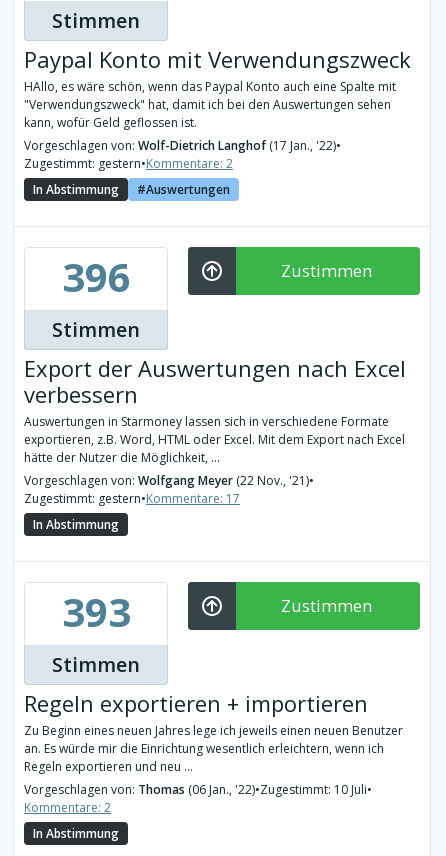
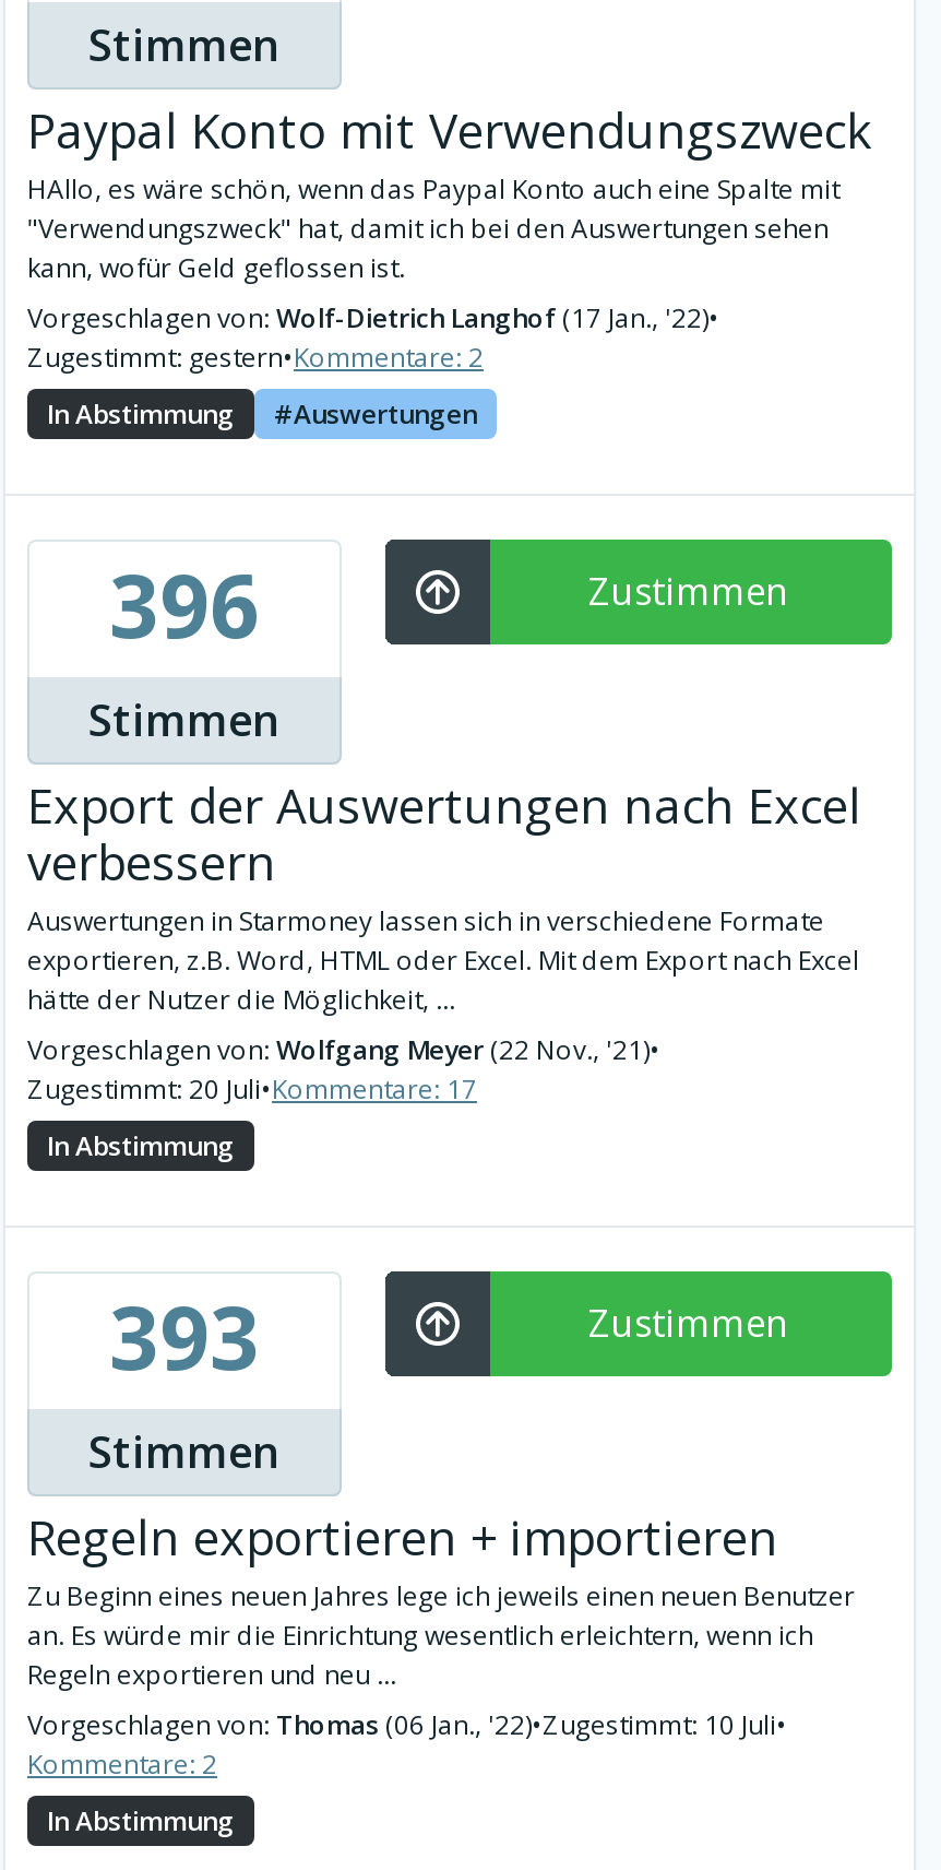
- Zugestimmt: gestern•Kommentare: 17
+ Zugestimmt: 20 Juli•Kommentare: 17
